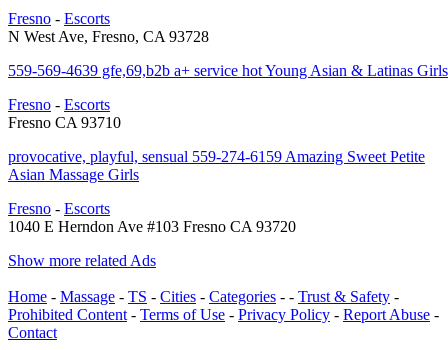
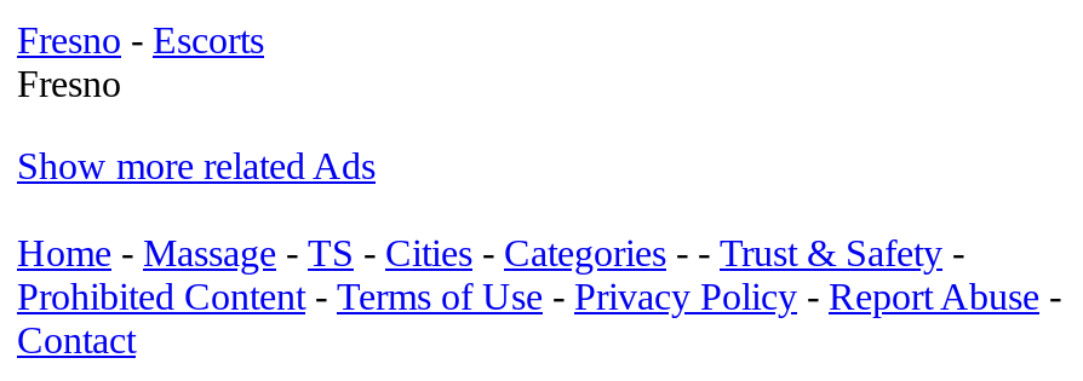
- N West Ave, Fresno, CA 93728
- 559-569-4639 gfe,69,b2b a+ service hot Young Asian & Latinas Girls
- Fresno - Escorts
- Fresno CA 93710
- provocative, playful, sensual 559-274-6159 Amazing Sweet Petite
- Asian Massage Girls
- Fresno - Escorts
- 1040 E Herndon Ave #103 Fresno CA 93720
+ Fresno
